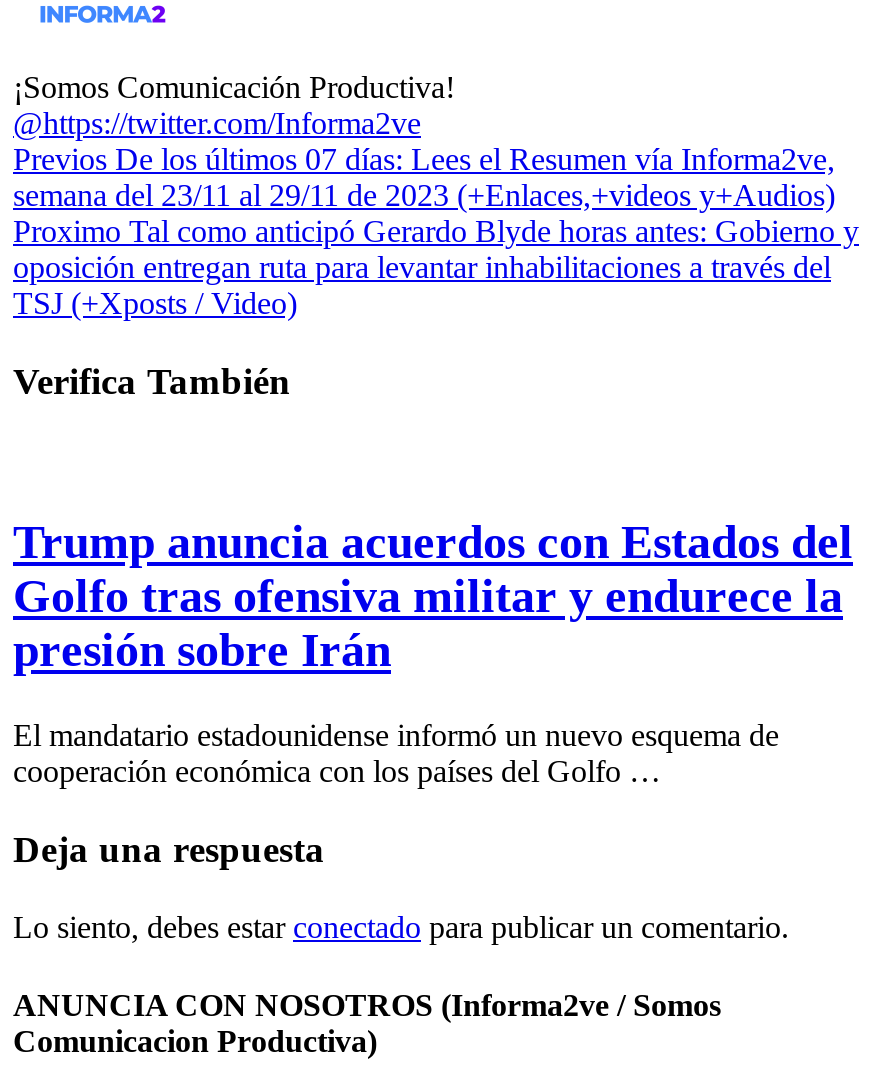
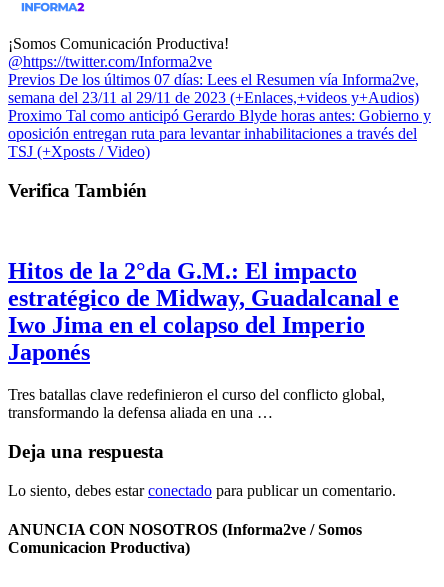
- Trump anuncia acuerdos con Estados del
- Golfo tras ofensiva militar y endurece la
- presión sobre Irán
+ Hitos de la 2°da G.M.: El impacto
+ estratégico de Midway, Guadalcanal e
+ Iwo Jima en el colapso del Imperio
+ Japonés

- El mandatario estadounidense informó un nuevo esquema de
- cooperación económica con los países del Golfo …
+ Tres batallas clave redefinieron el curso del conflicto global,
+ transformando la defensa aliada en una …
